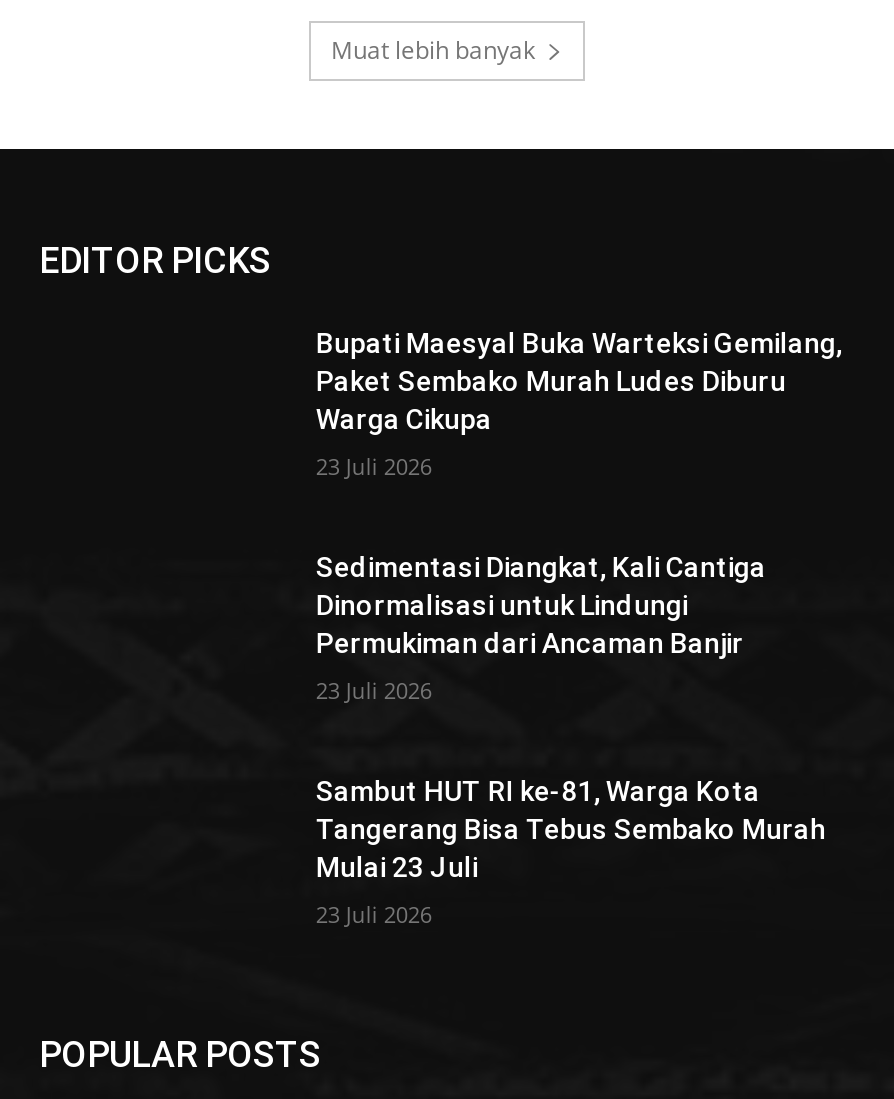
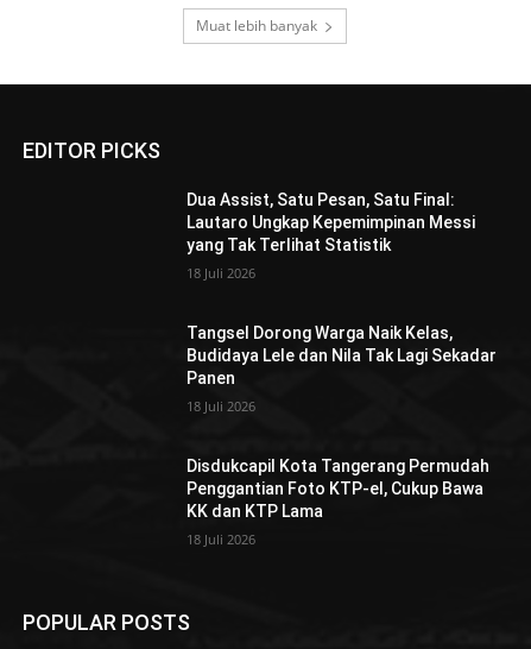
- Bupati Maesyal Buka Warteksi Gemilang,
- Paket Sembako Murah Ludes Diburu
- Warga Cikupa
+ Dua Assist, Satu Pesan, Satu Final:
+ Lautaro Ungkap Kepemimpinan Messi
+ yang Tak Terlihat Statistik

- 23 Juli 2026
+ 18 Juli 2026

- Sedimentasi Diangkat, Kali Cantiga
- Dinormalisasi untuk Lindungi
- Permukiman dari Ancaman Banjir
+ Tangsel Dorong Warga Naik Kelas,
+ Budidaya Lele dan Nila Tak Lagi Sekadar
+ Panen

- 23 Juli 2026
+ 18 Juli 2026

- Sambut HUT RI ke-81, Warga Kota
- Tangerang Bisa Tebus Sembako Murah
- Mulai 23 Juli
+ Disdukcapil Kota Tangerang Permudah
+ Penggantian Foto KTP-el, Cukup Bawa
+ KK dan KTP Lama

- 23 Juli 2026
+ 18 Juli 2026
